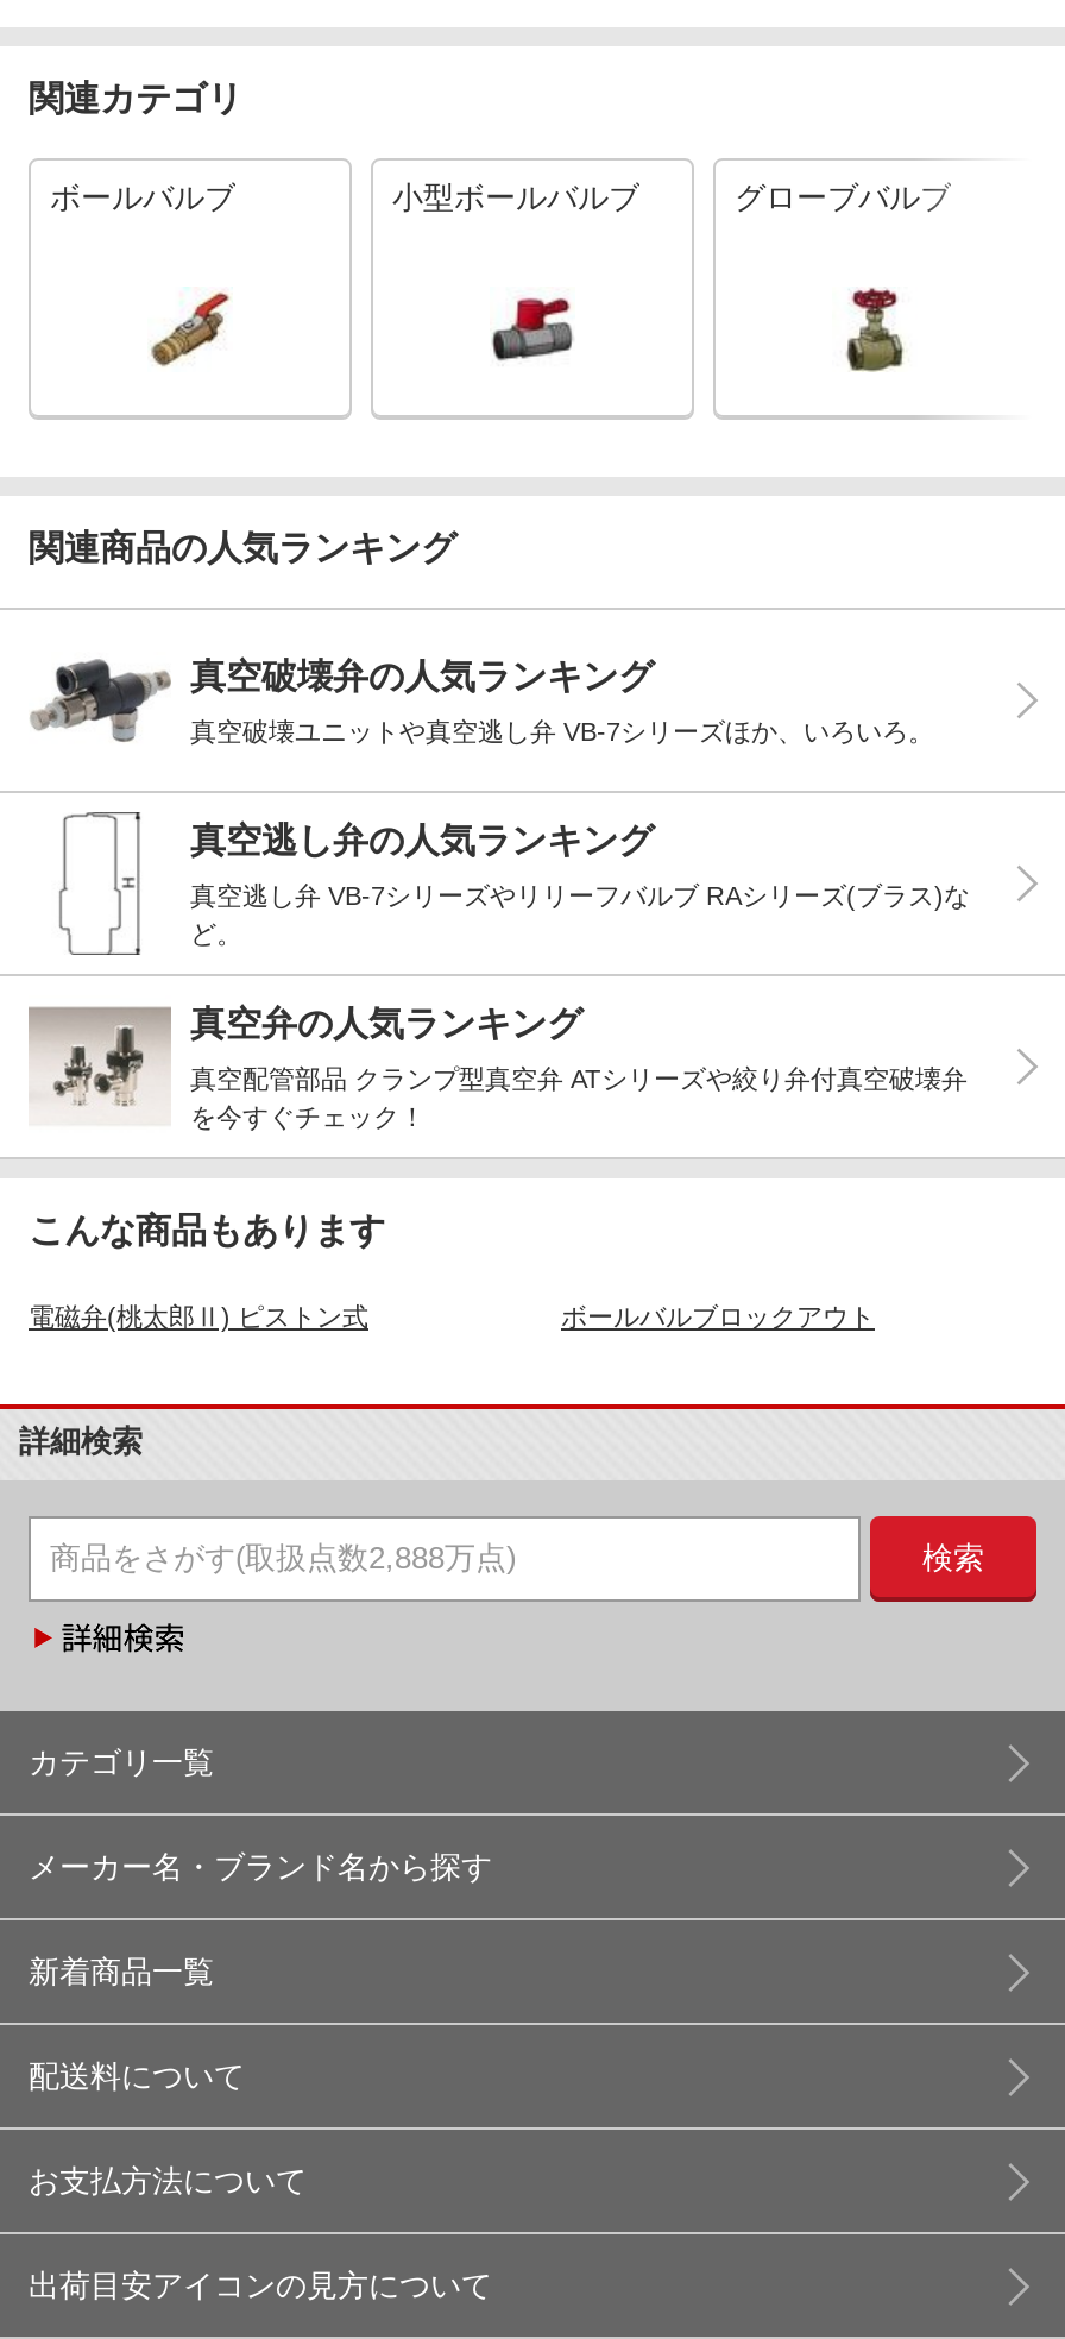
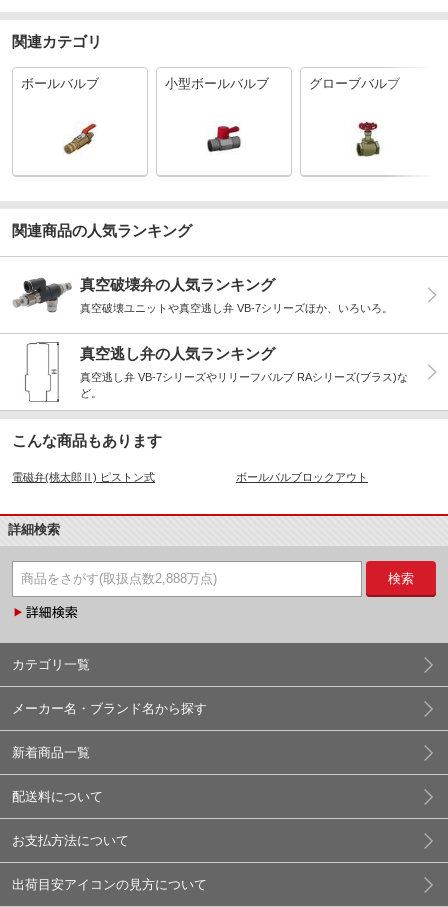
- [image]
- 真空弁の人気ランキング
- 真空配管部品 クランプ型真空弁 ATシリーズや絞り弁付真空破壊弁
- を今すぐチェック！
